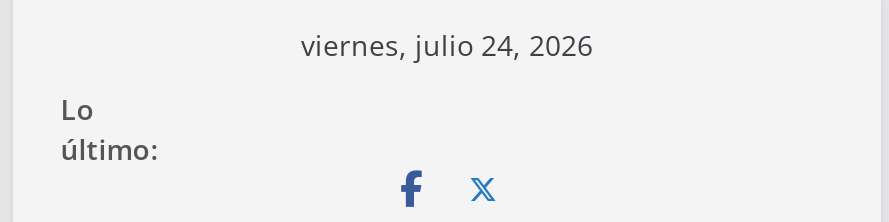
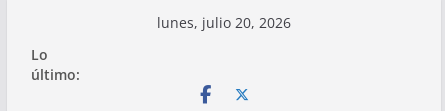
- viernes, julio 24, 2026
+ lunes, julio 20, 2026
